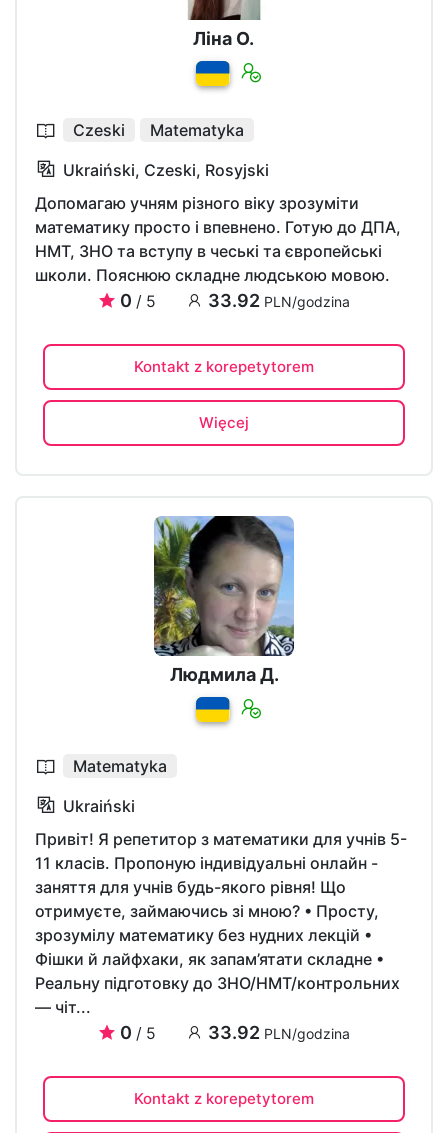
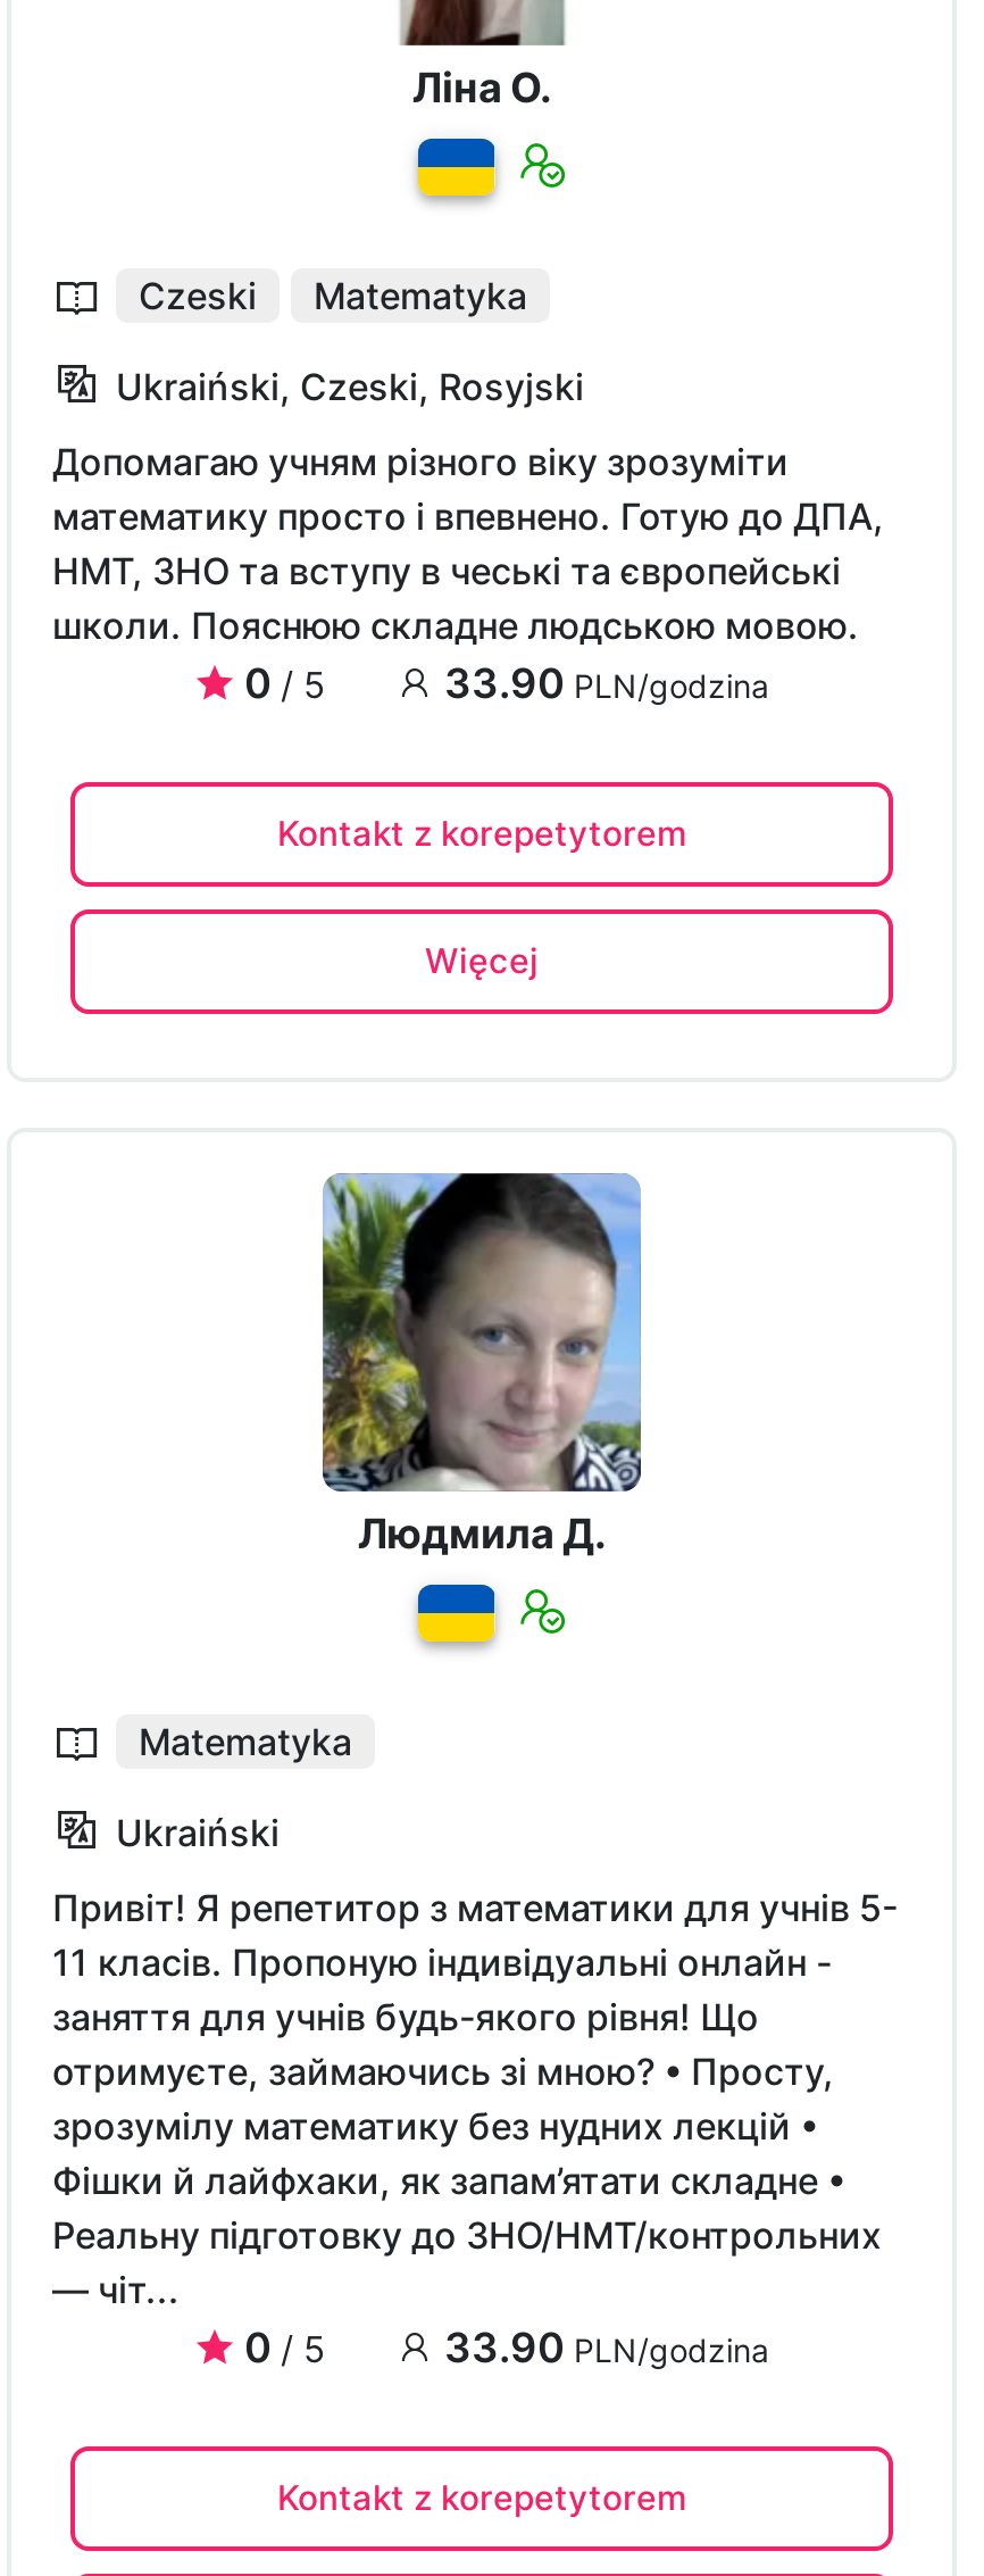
- 33.92 PLN/godzina
+ 33.90 PLN/godzina

- 33.92 PLN/godzina
+ 33.90 PLN/godzina
